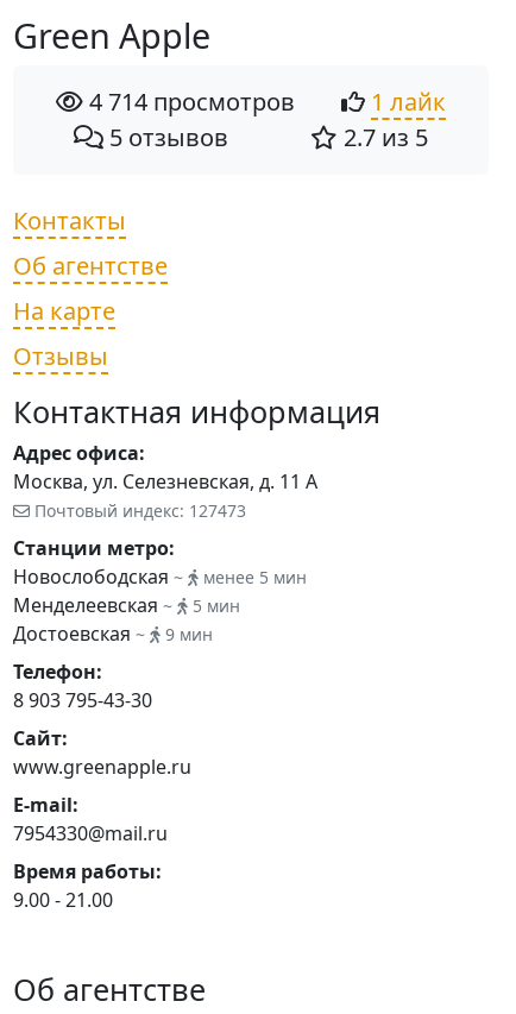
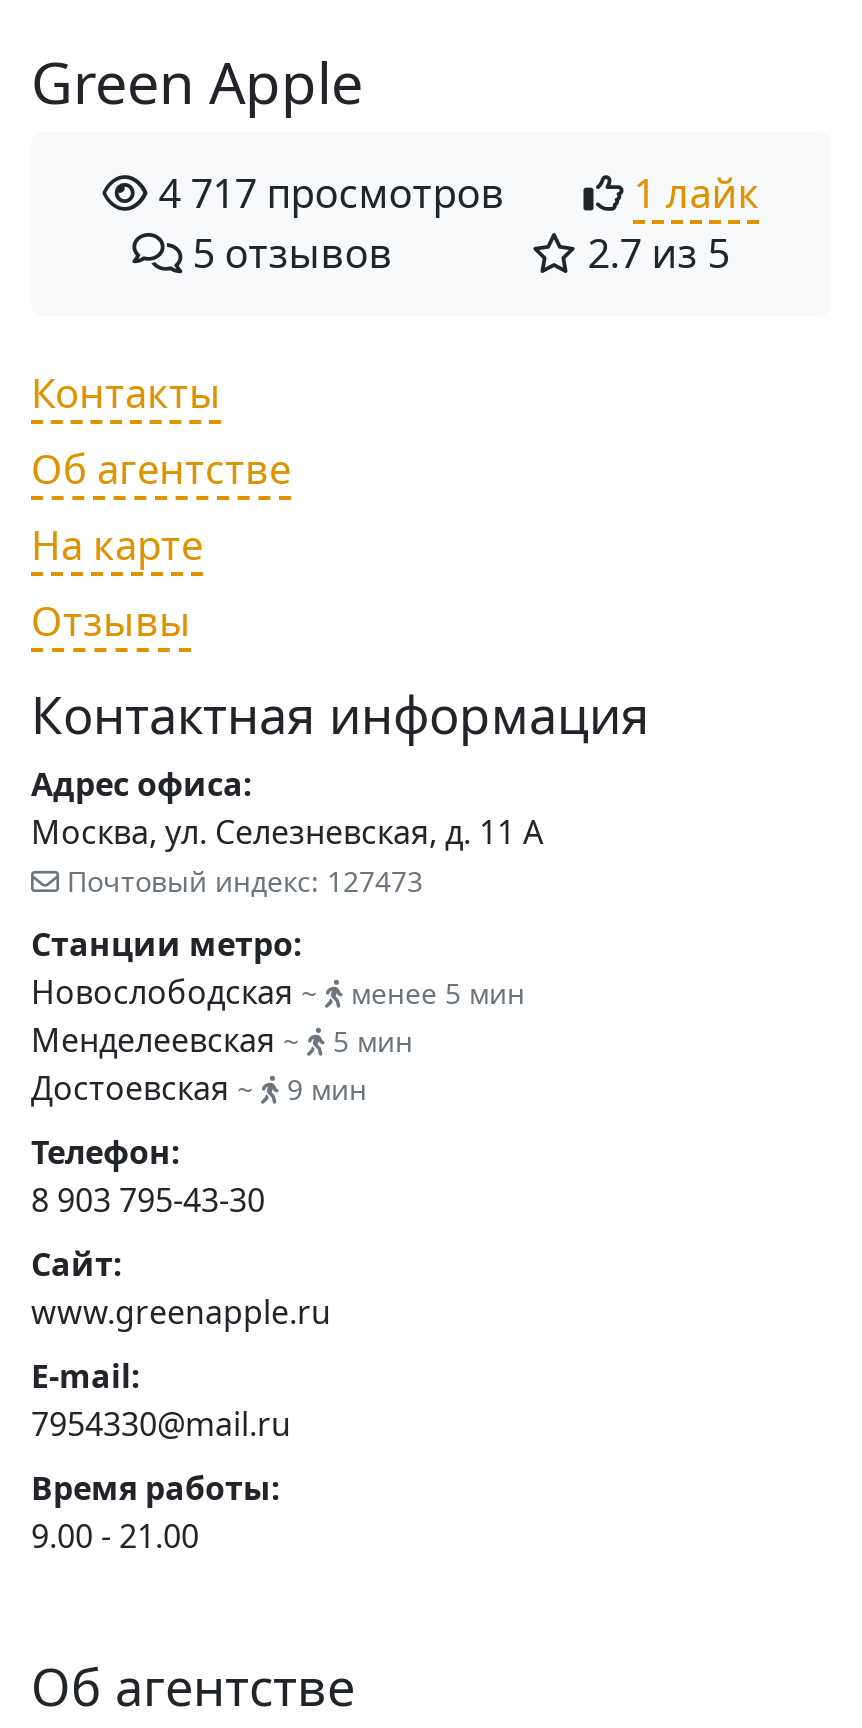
- 4 714 просмотров
+ 4 717 просмотров
